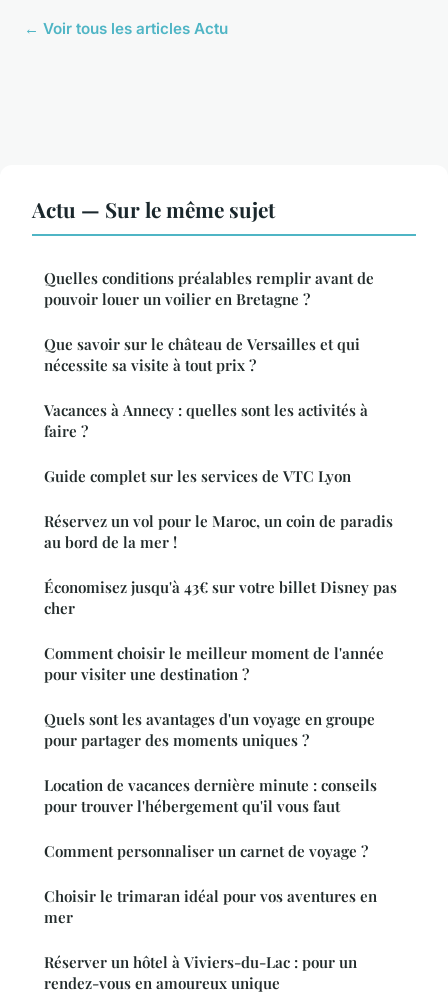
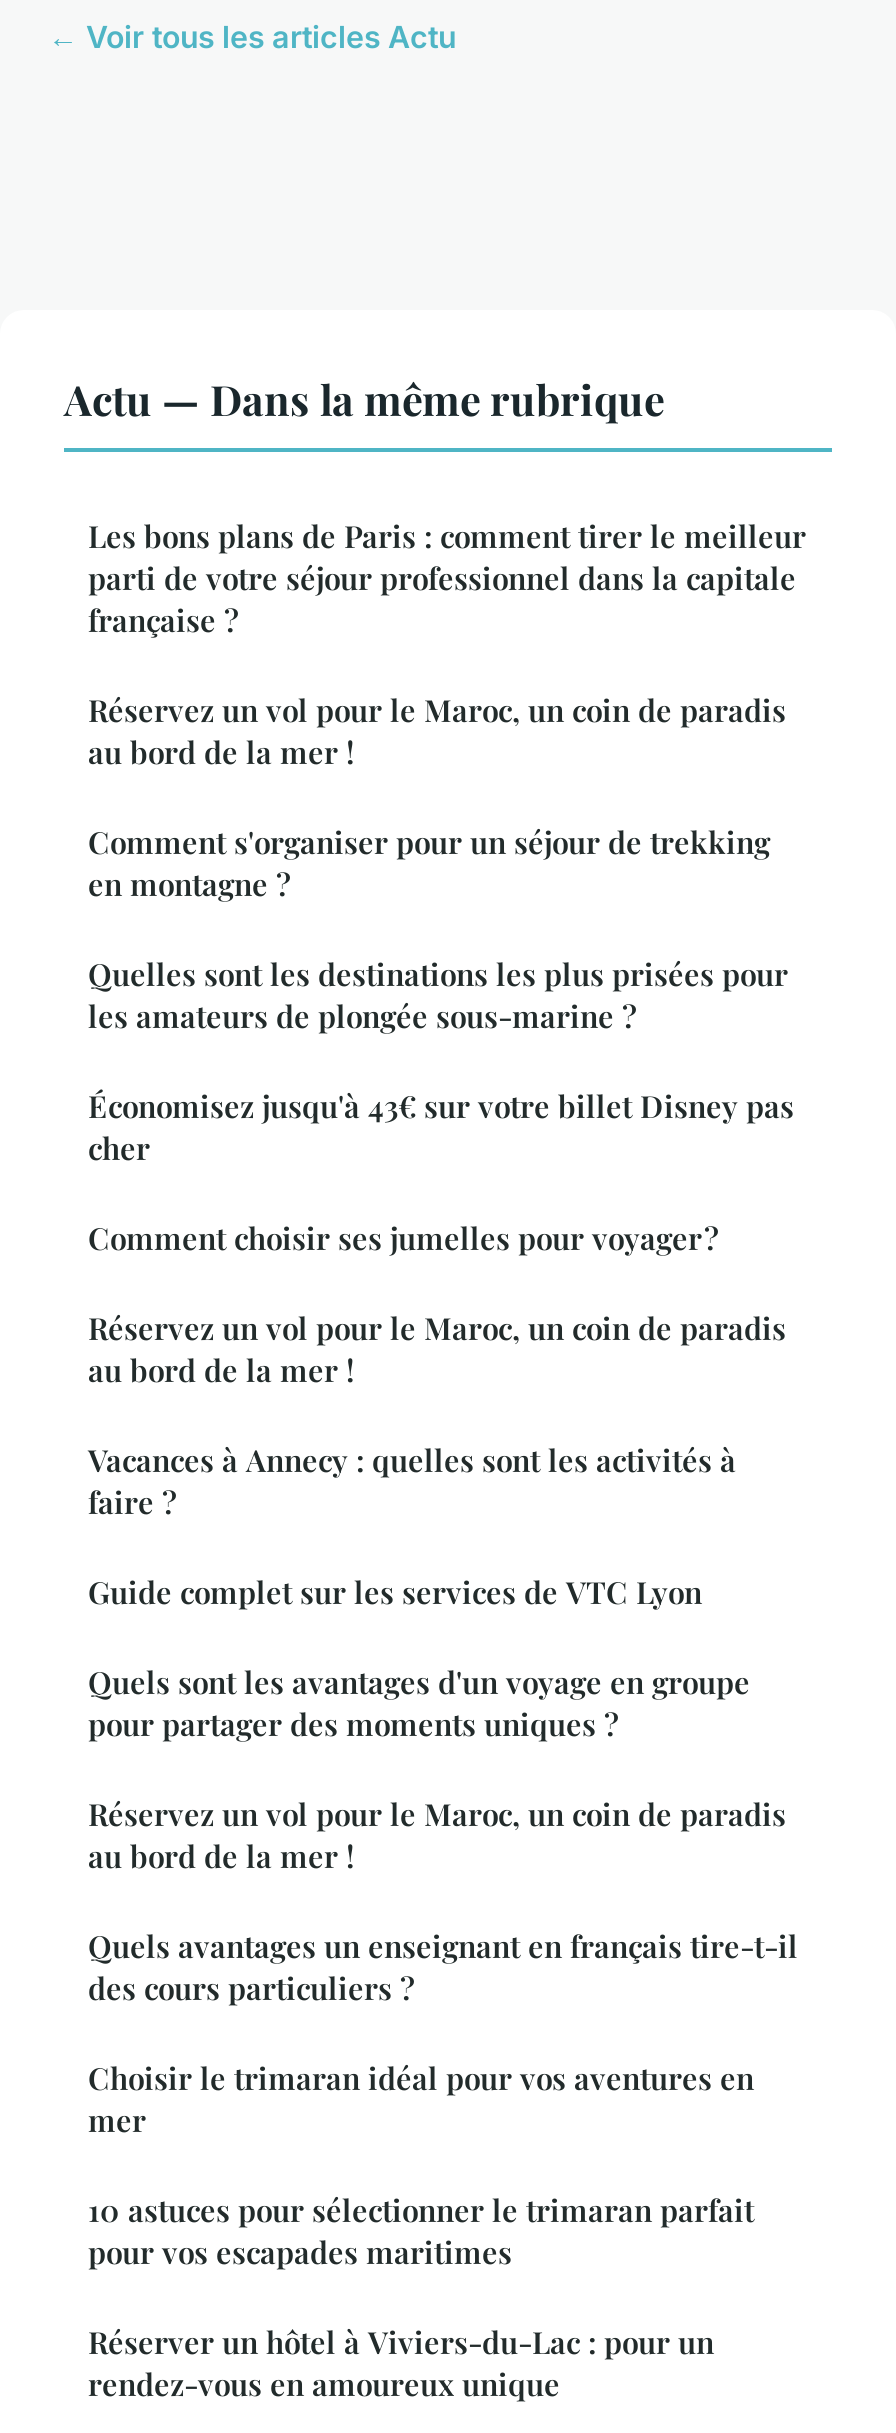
- Actu — Sur le même sujet
- Quelles conditions préalables remplir avant de
- pouvoir louer un voilier en Bretagne ?
- Que savoir sur le château de Versailles et qui
- nécessite sa visite à tout prix ?
+ Actu — Dans la même rubrique
+ Les bons plans de Paris : comment tirer le meilleur
+ parti de votre séjour professionnel dans la capitale
+ française ?
+ Réservez un vol pour le Maroc, un coin de paradis
+ au bord de la mer !
+ Comment s'organiser pour un séjour de trekking
+ en montagne ?
+ Quelles sont les destinations les plus prisées pour
+ les amateurs de plongée sous-marine ?
+ Comment choisir ses jumelles pour voyager ?
+ Réservez un vol pour le Maroc, un coin de paradis
+ au bord de la mer !

moved down: Vacances à Annecy : quelles sont les activités à | faire ? | Guide complet sur les services de VTC Lyon

moved down: Réservez un vol pour le Maroc, un coin de paradis | au bord de la mer !

moved up: Économisez jusqu'à 43€ sur votre billet Disney pas | cher

- Comment choisir le meilleur moment de l'année
- pour visiter une destination ?
- Location de vacances dernière minute : conseils
- pour trouver l'hébergement qu'il vous faut
- Comment personnaliser un carnet de voyage ?
+ Quels avantages un enseignant en français tire-t-il
+ des cours particuliers ?

moved up: Quels sont les avantages d'un voyage en groupe | pour partager des moments uniques ?

+ 10 astuces pour sélectionner le trimaran parfait
+ pour vos escapades maritimes
